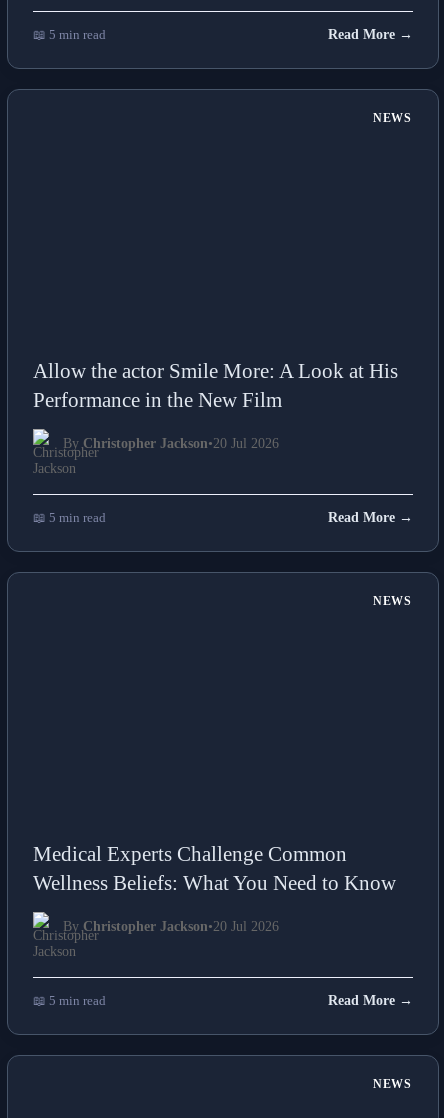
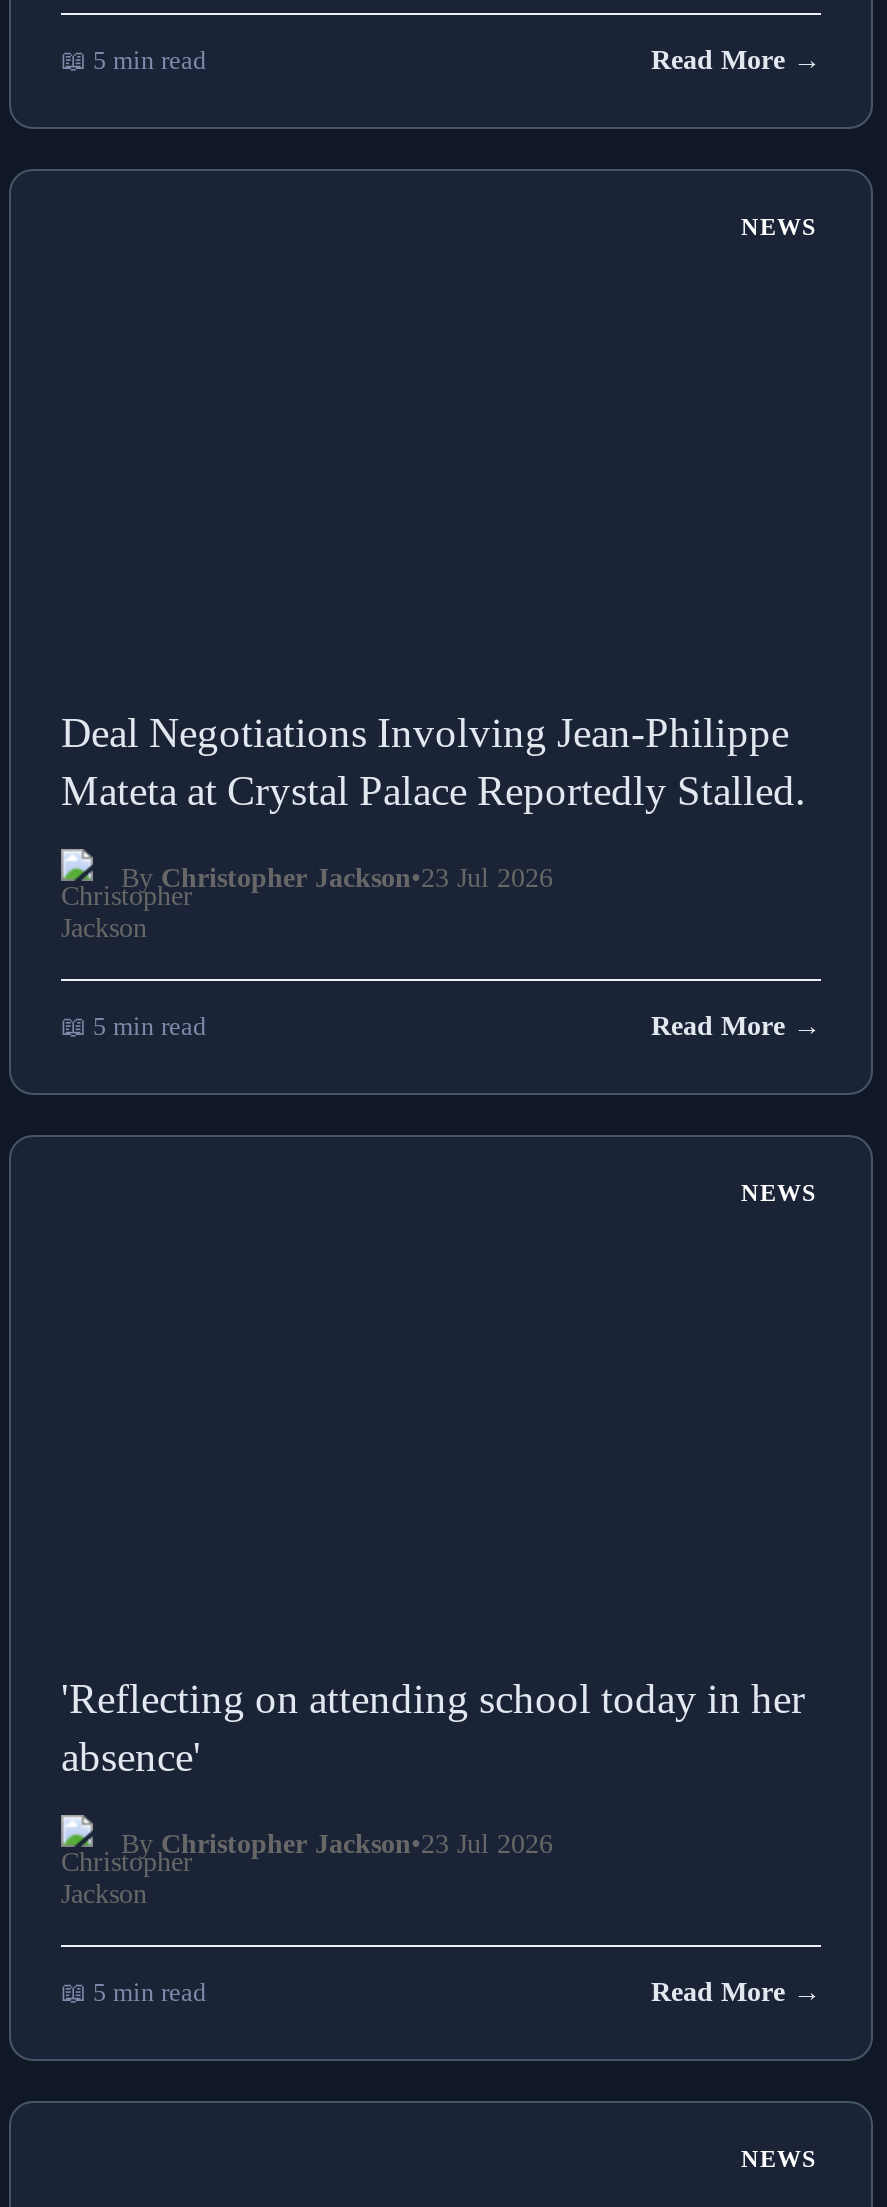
- Allow the actor Smile More: A Look at His
- Performance in the New Film
+ Deal Negotiations Involving Jean-Philippe
+ Mateta at Crystal Palace Reportedly Stalled.

- ByChristopher Jackson•20 Jul 2026
+ ByChristopher Jackson•23 Jul 2026

- Medical Experts Challenge Common
- Wellness Beliefs: What You Need to Know
+ 'Reflecting on attending school today in her
+ absence'

- ByChristopher Jackson•20 Jul 2026
+ ByChristopher Jackson•23 Jul 2026
